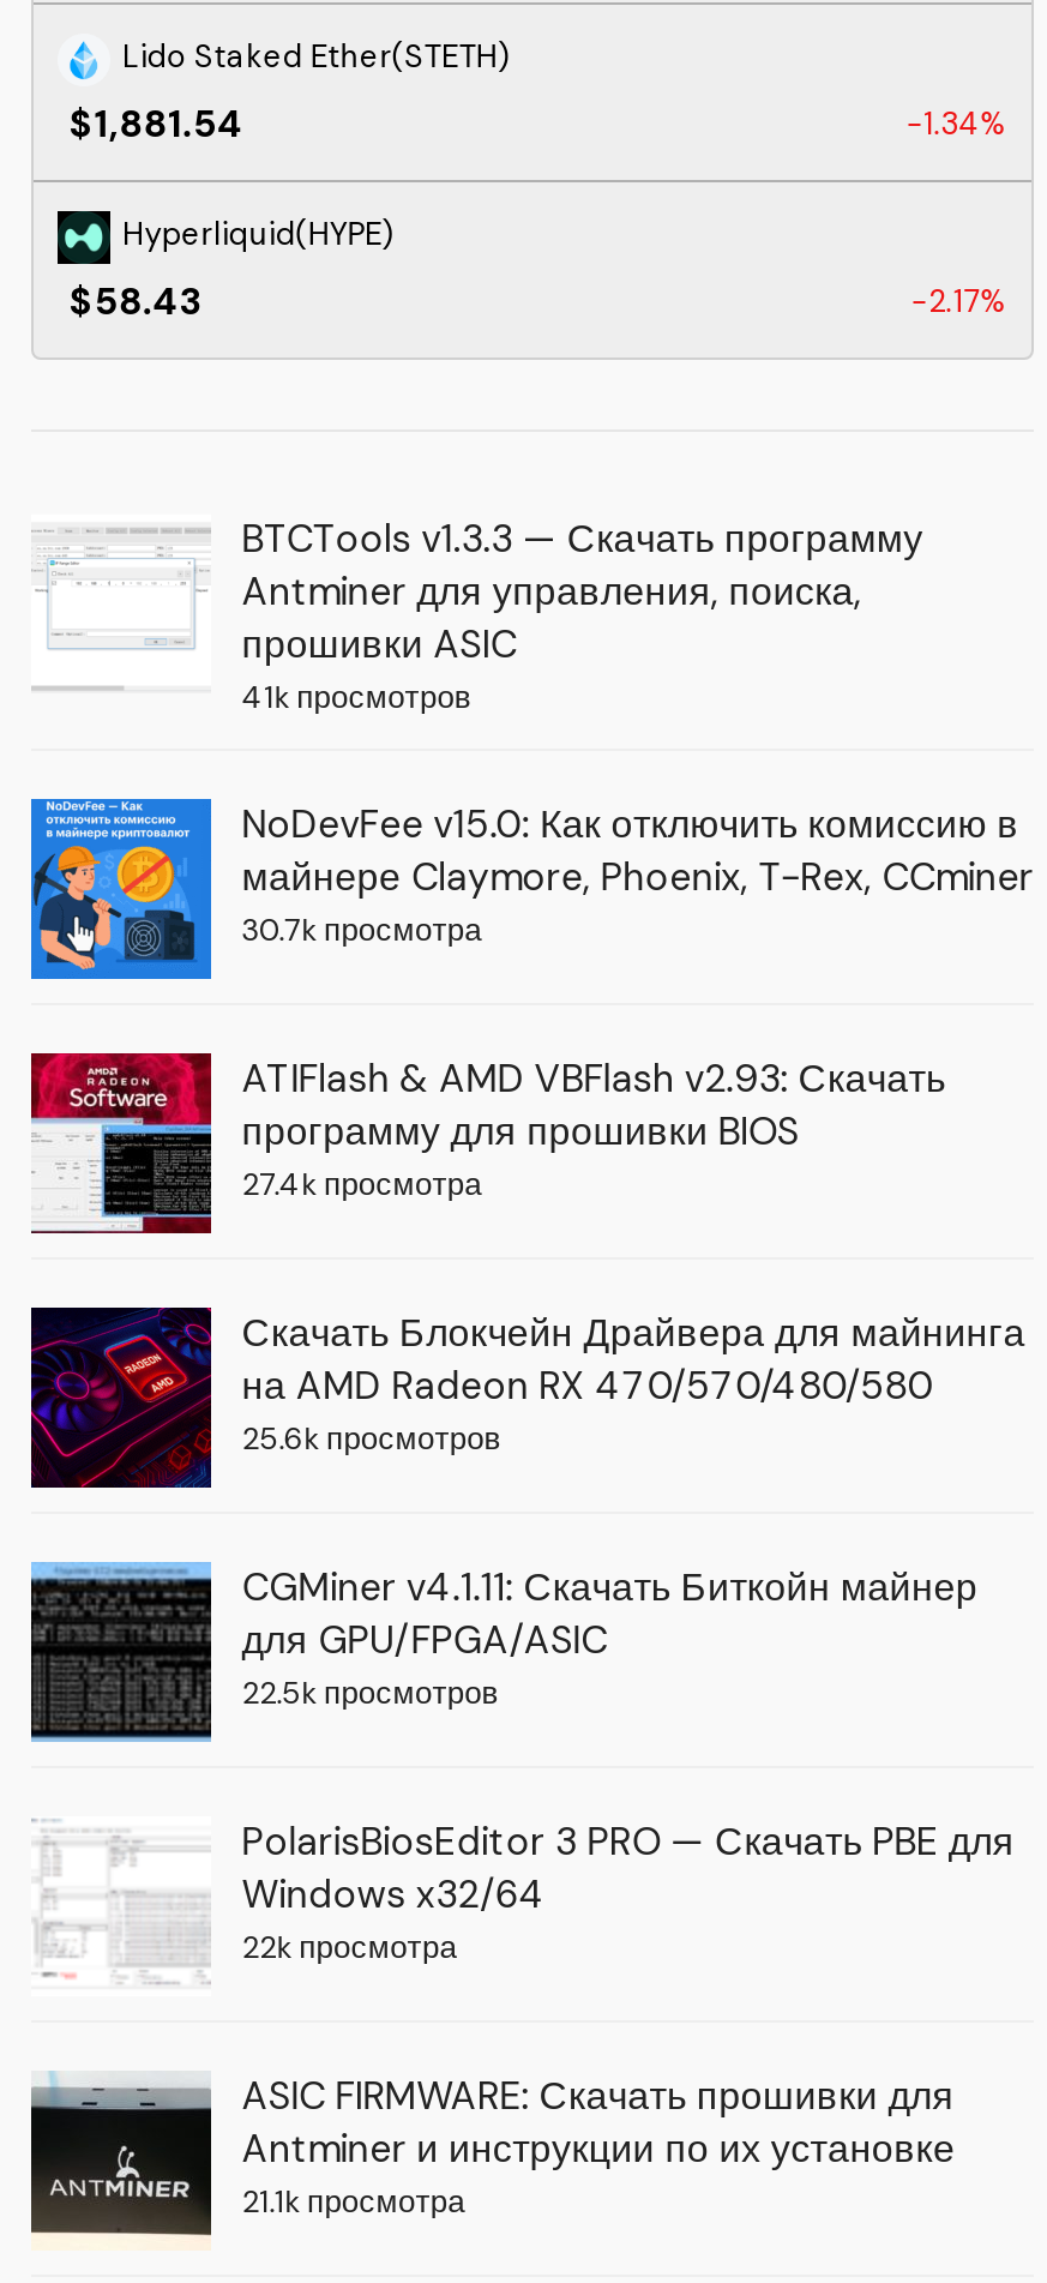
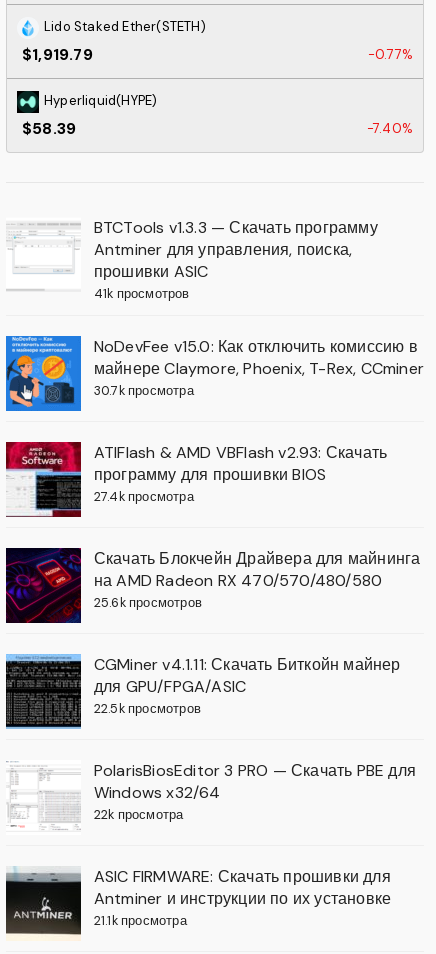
- $1,881.54
+ $1,919.79

- -1.34%
+ -0.77%

- $58.43
+ $58.39

- -2.17%
+ -7.40%
